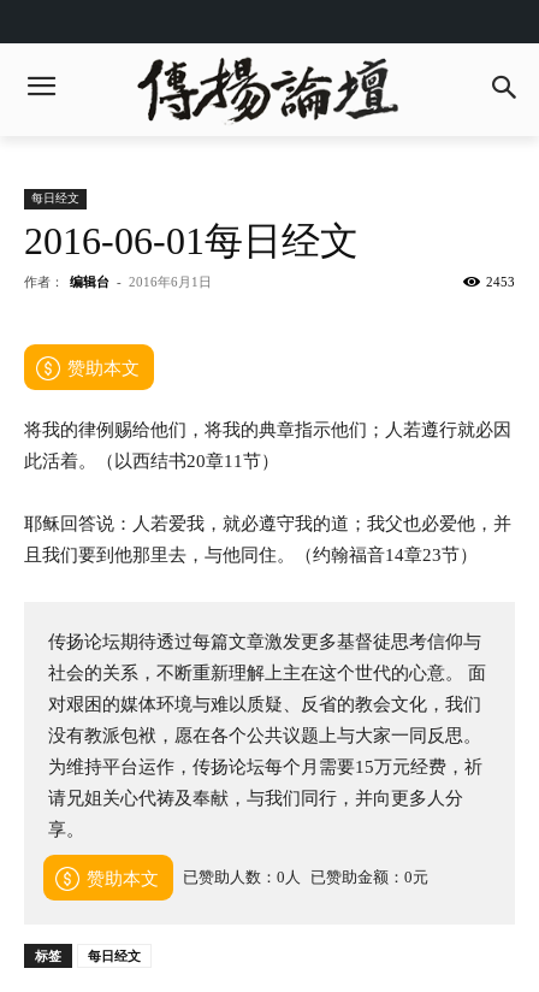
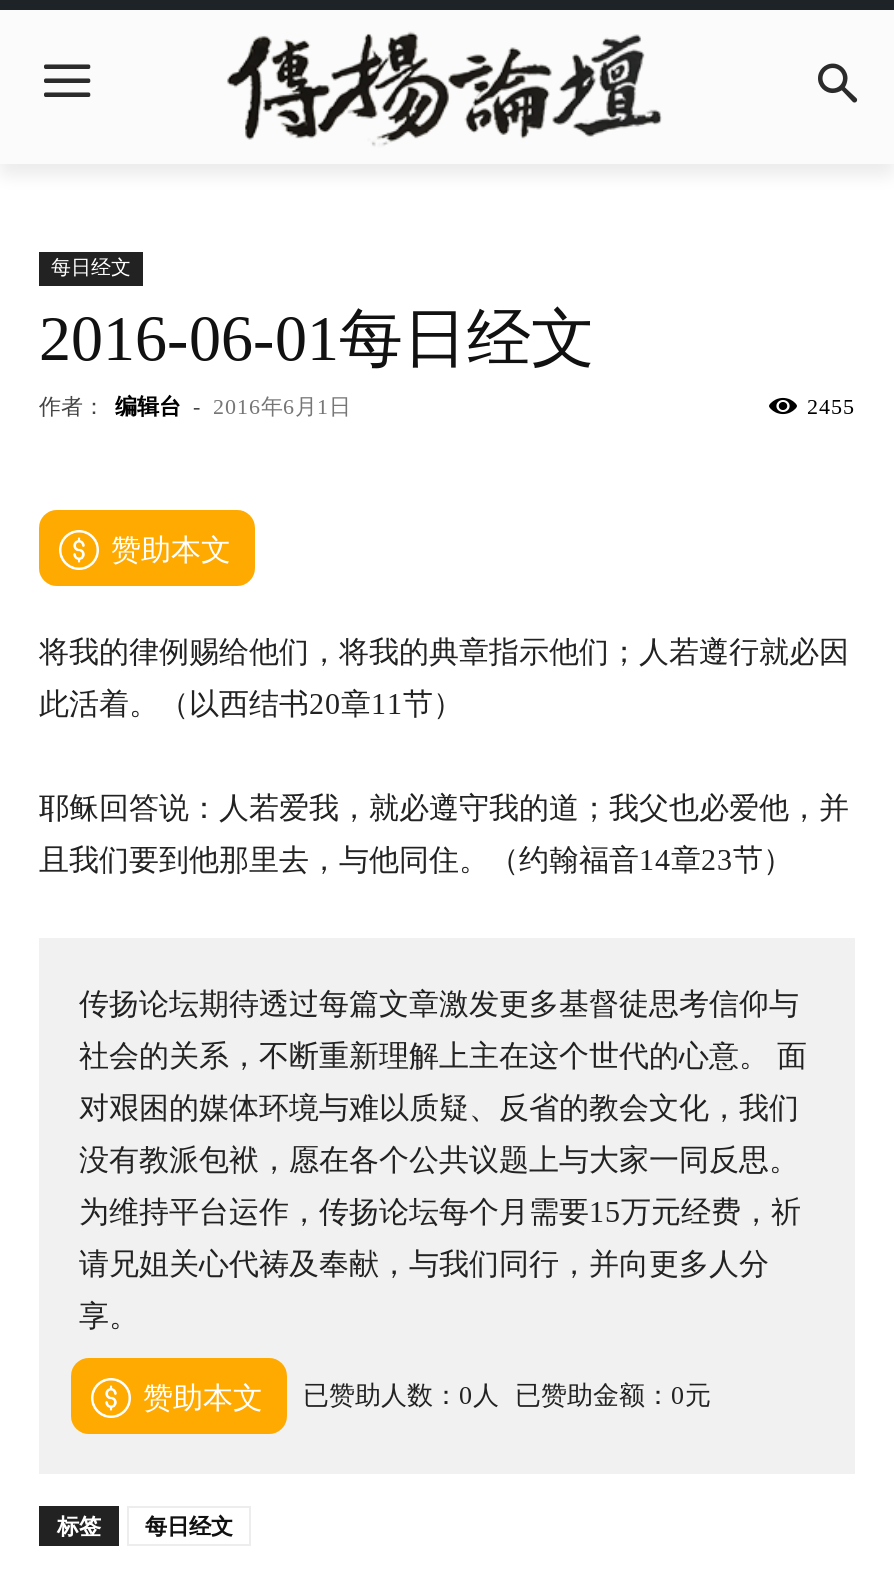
- 2453
+ 2455
